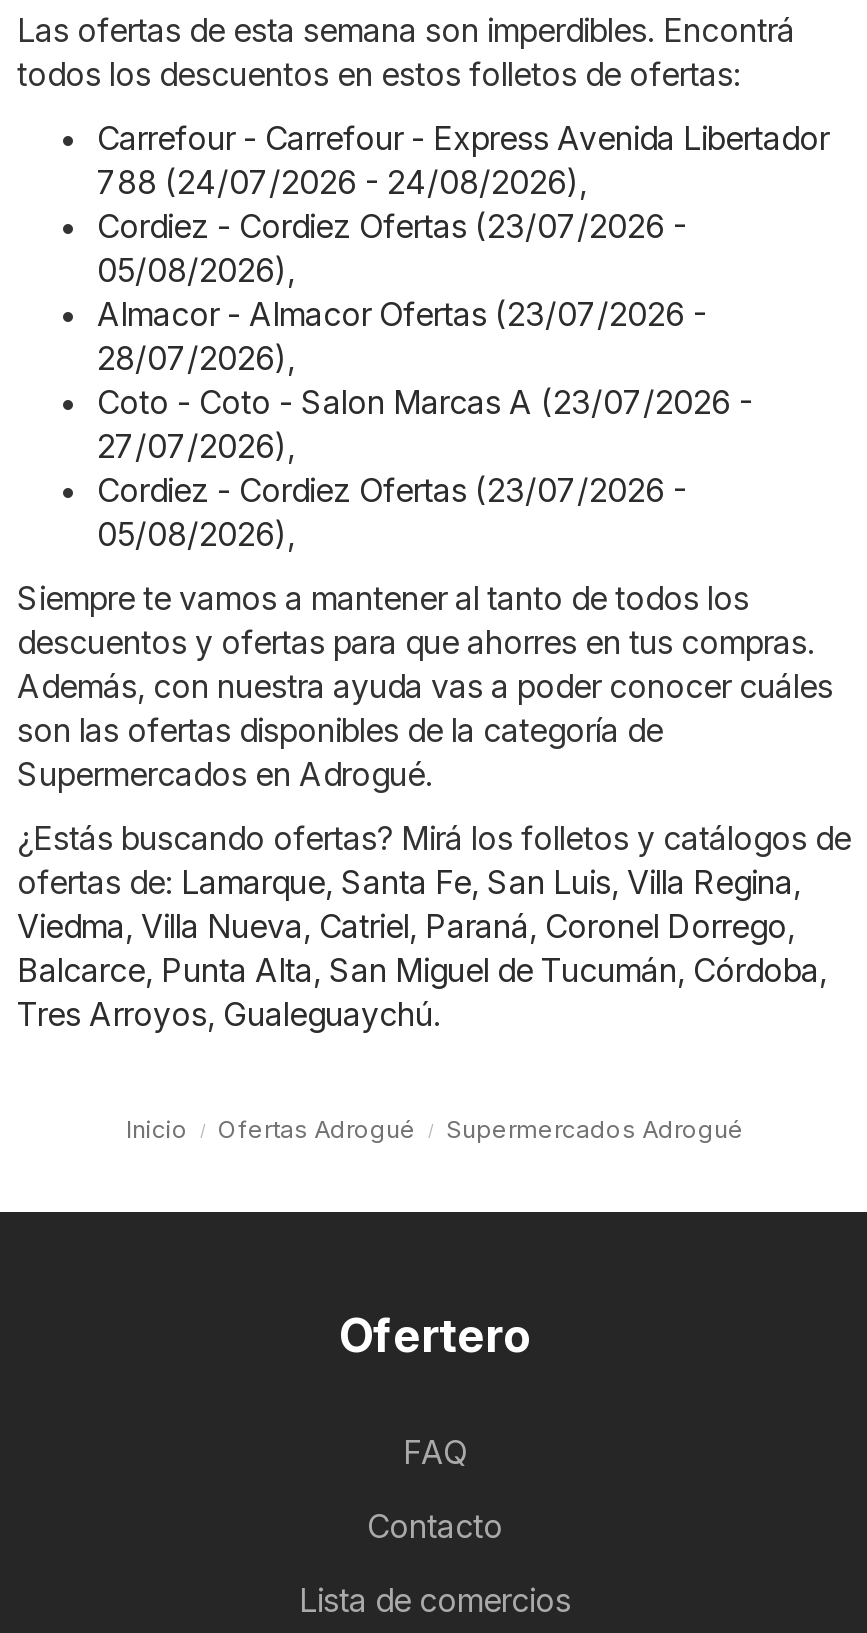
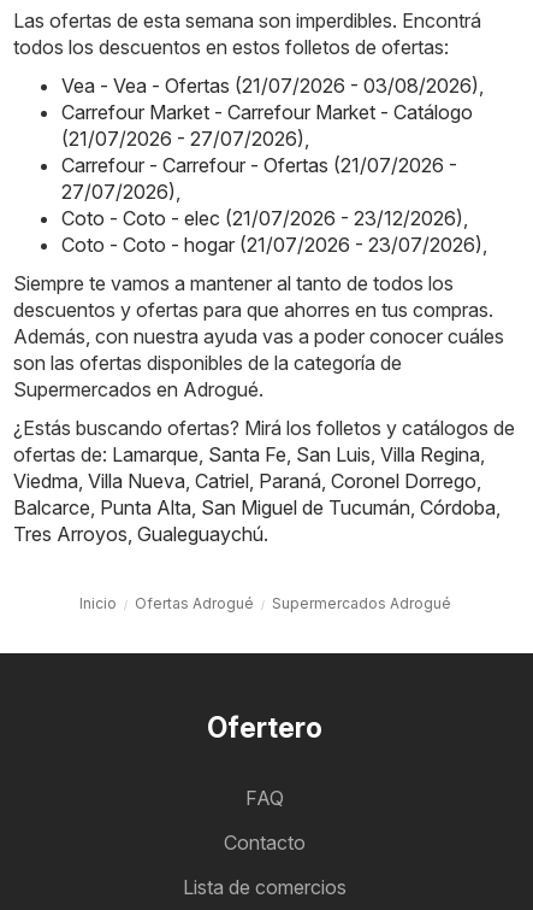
- Carrefour - Carrefour - Express Avenida Libertador
- 788 (24/07/2026 - 24/08/2026),
- Cordiez - Cordiez Ofertas (23/07/2026 -
- 05/08/2026),
- Almacor - Almacor Ofertas (23/07/2026 -
- 28/07/2026),
- Coto - Coto - Salon Marcas A (23/07/2026 -
+ Vea - Vea - Ofertas (21/07/2026 - 03/08/2026),
+ Carrefour Market - Carrefour Market - Catálogo
+ (21/07/2026 - 27/07/2026),
+ Carrefour - Carrefour - Ofertas (21/07/2026 -

- Cordiez - Cordiez Ofertas (23/07/2026 -
- 05/08/2026),
+ Coto - Coto - elec (21/07/2026 - 23/12/2026),
+ Coto - Coto - hogar (21/07/2026 - 23/07/2026),
